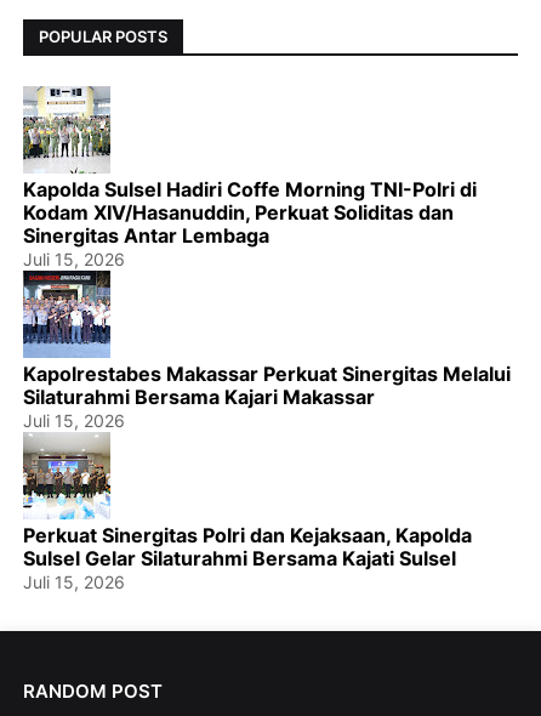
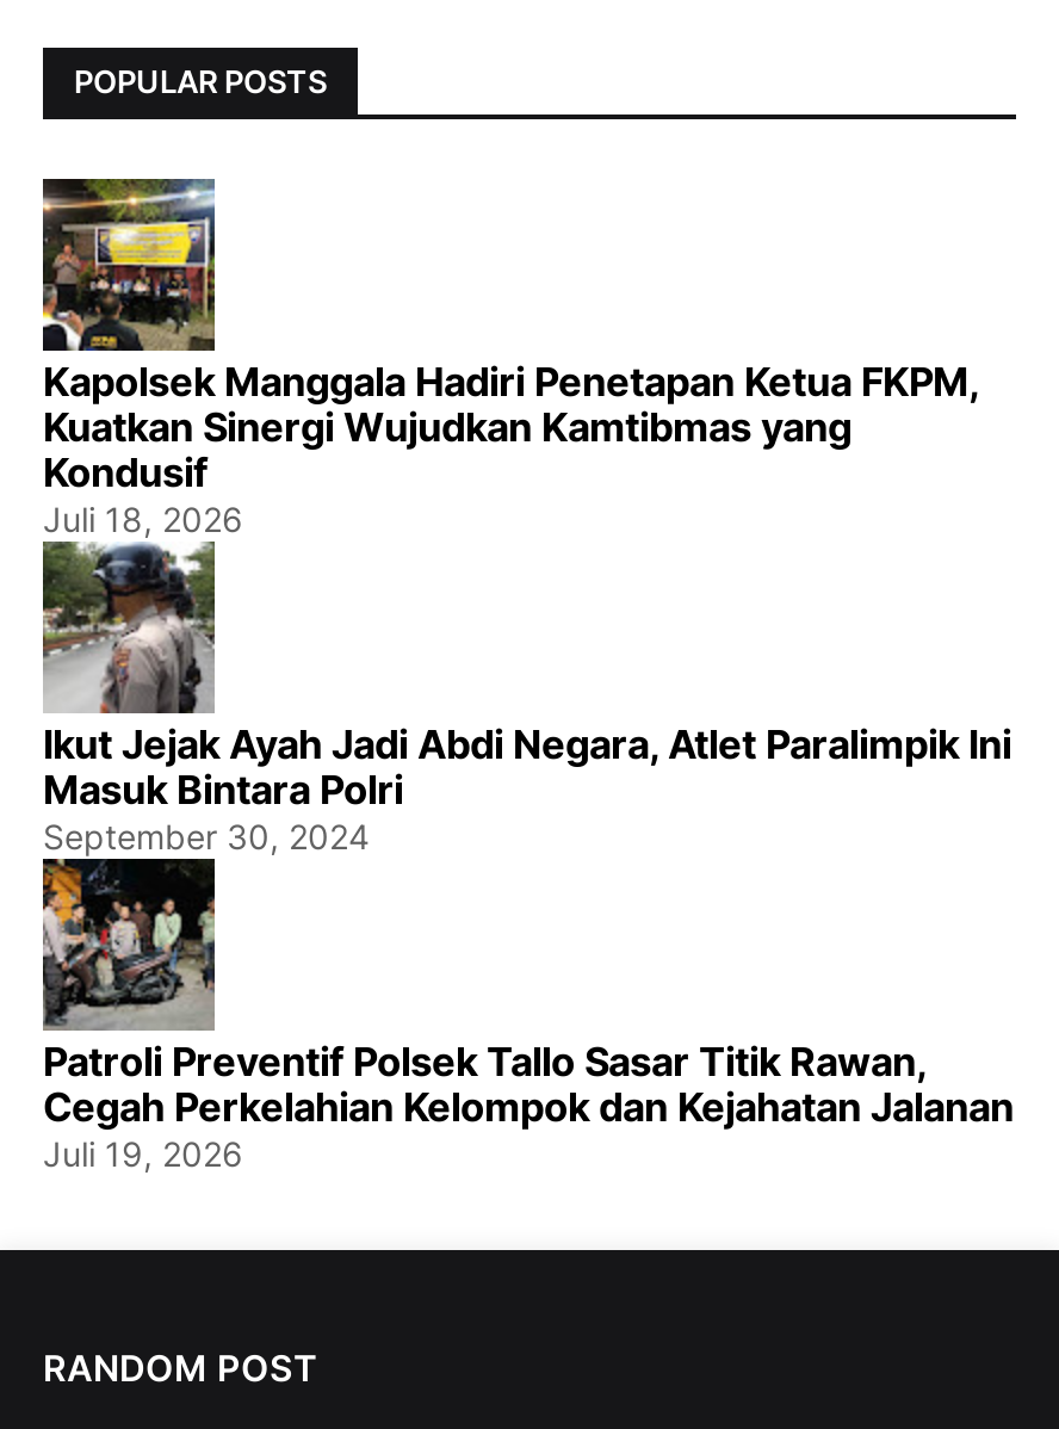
- [image]
- Kapolda Sulsel Hadiri Coffe Morning TNI-Polri di
- Kodam XIV/Hasanuddin, Perkuat Soliditas dan
- Sinergitas Antar Lembaga
- Juli 15, 2026
+ [image]
+ Kapolsek Manggala Hadiri Penetapan Ketua FKPM,
+ Kuatkan Sinergi Wujudkan Kamtibmas yang
+ Kondusif
+ Juli 18, 2026

- [image]
- Kapolrestabes Makassar Perkuat Sinergitas Melalui
- Silaturahmi Bersama Kajari Makassar
- Juli 15, 2026
+ [image]
+ Ikut Jejak Ayah Jadi Abdi Negara, Atlet Paralimpik Ini
+ Masuk Bintara Polri
+ September 30, 2024

- [image]
- Perkuat Sinergitas Polri dan Kejaksaan, Kapolda
- Sulsel Gelar Silaturahmi Bersama Kajati Sulsel
- Juli 15, 2026
+ [image]
+ Patroli Preventif Polsek Tallo Sasar Titik Rawan,
+ Cegah Perkelahian Kelompok dan Kejahatan Jalanan
+ Juli 19, 2026
